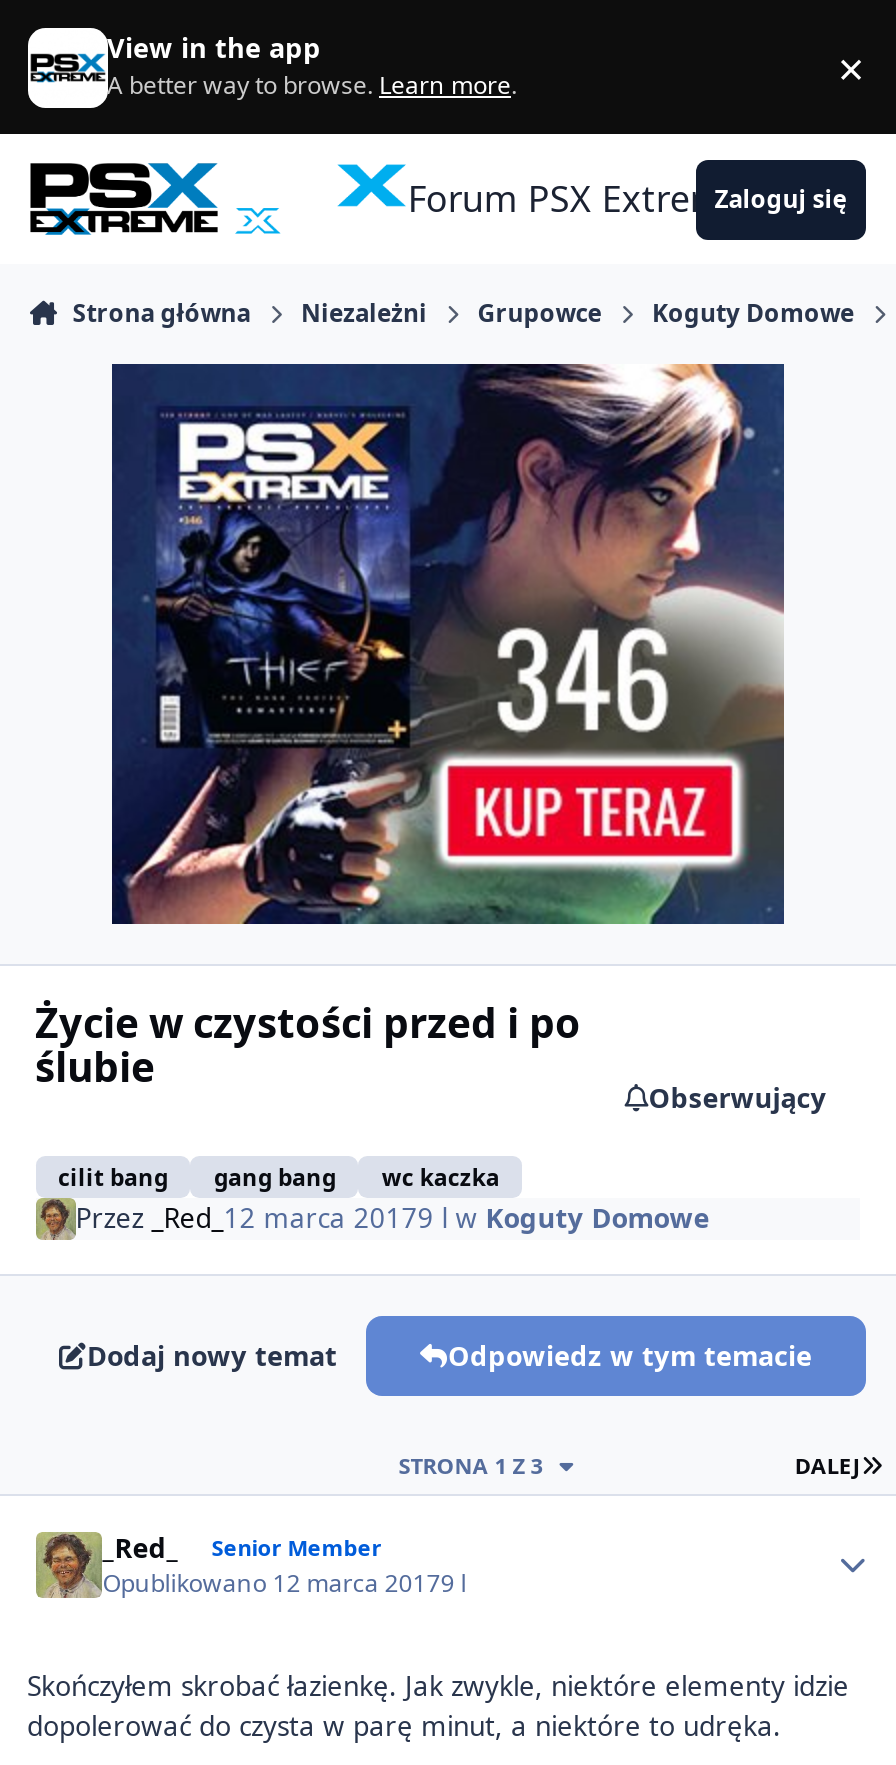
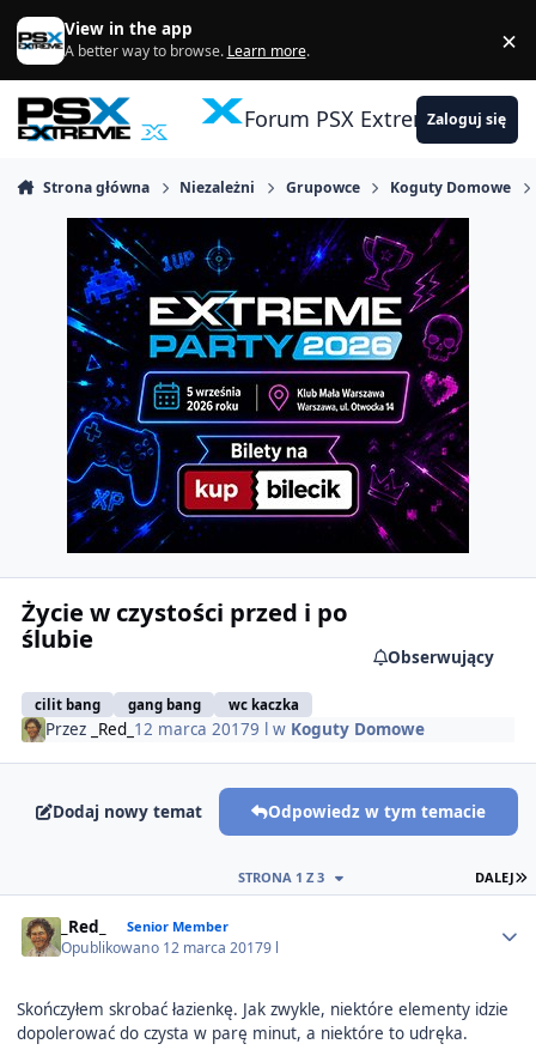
- [image]
+ [image]
